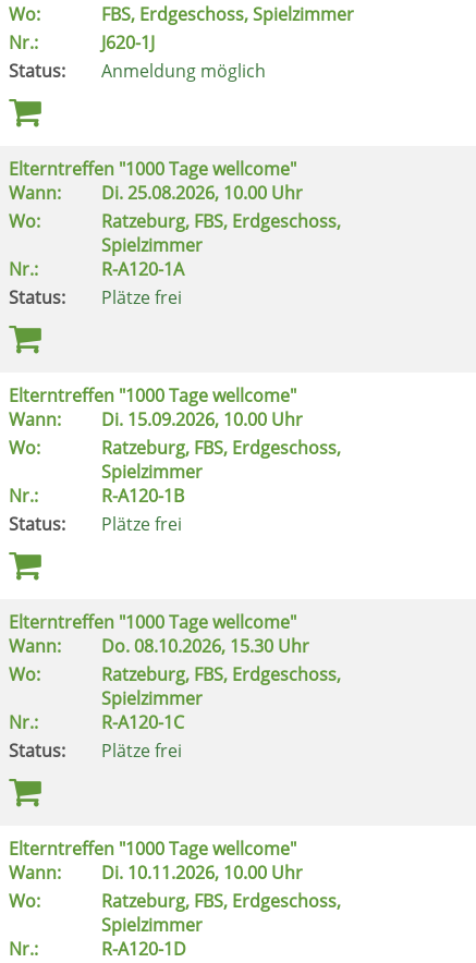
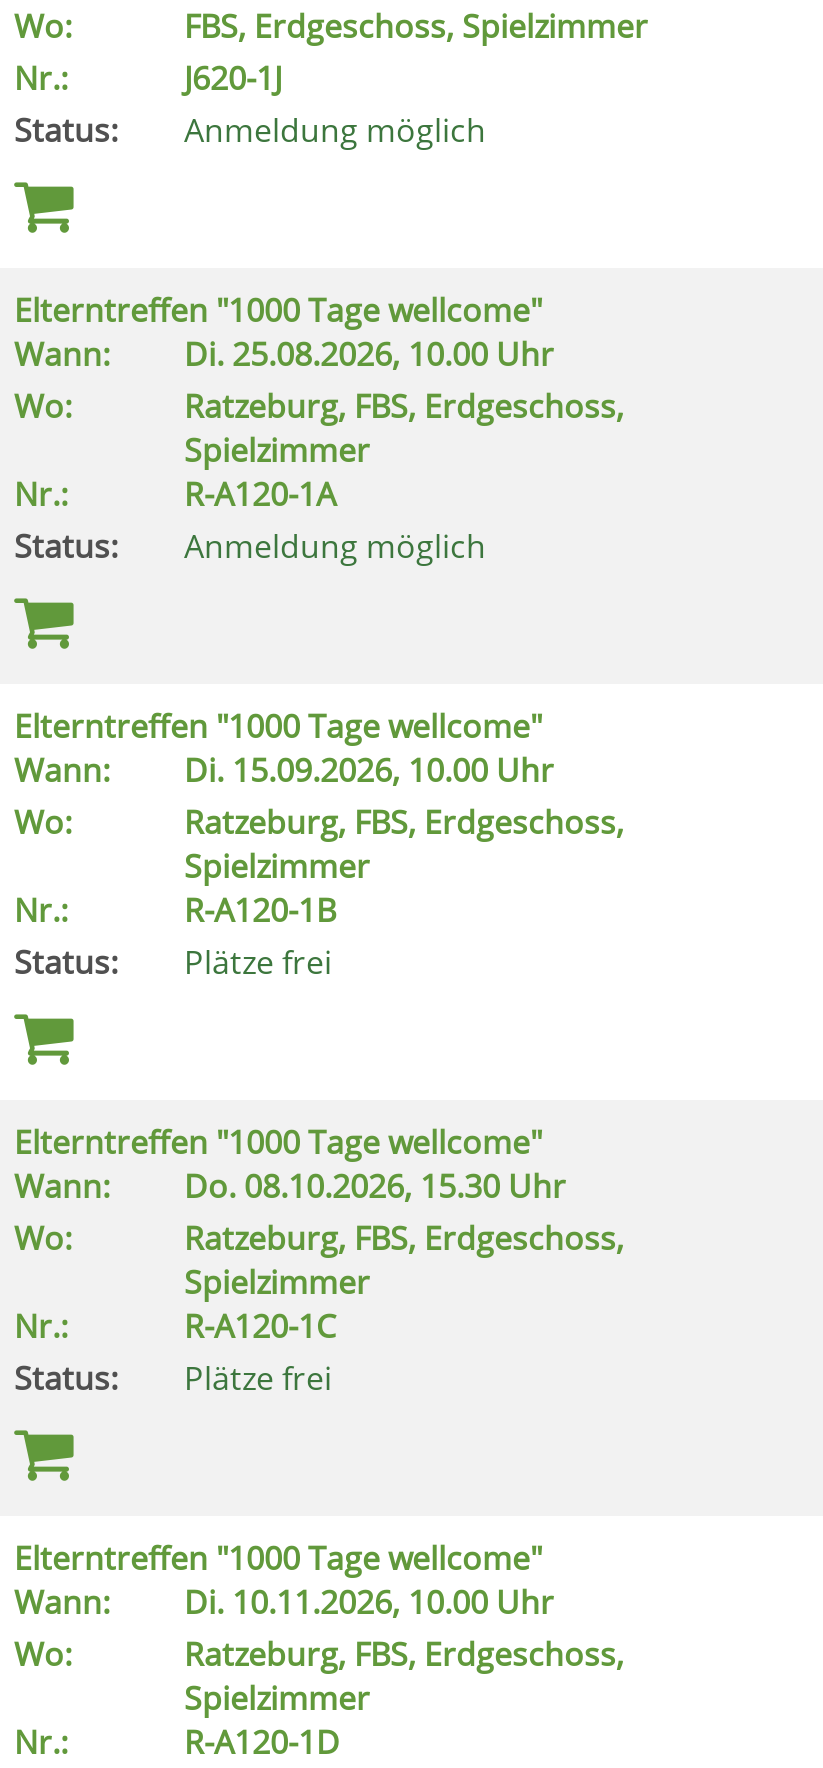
- Plätze frei
+ Anmeldung möglich
